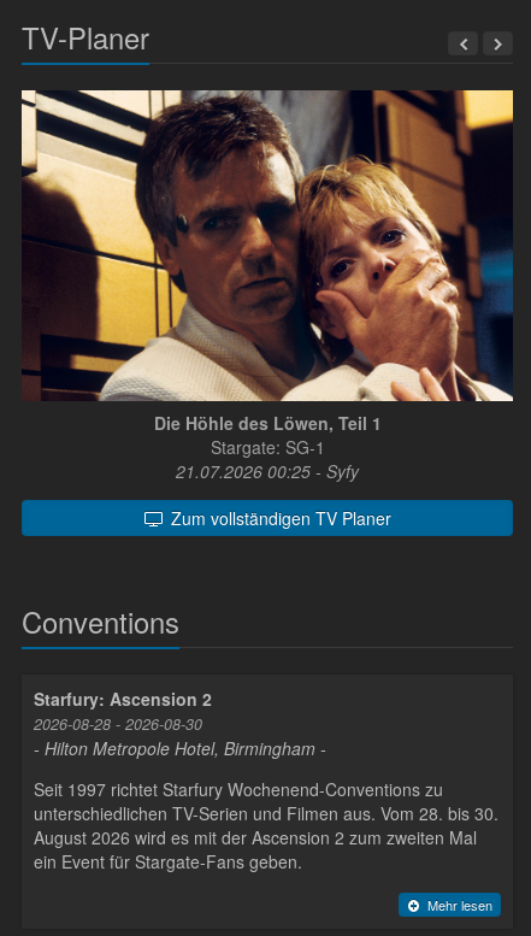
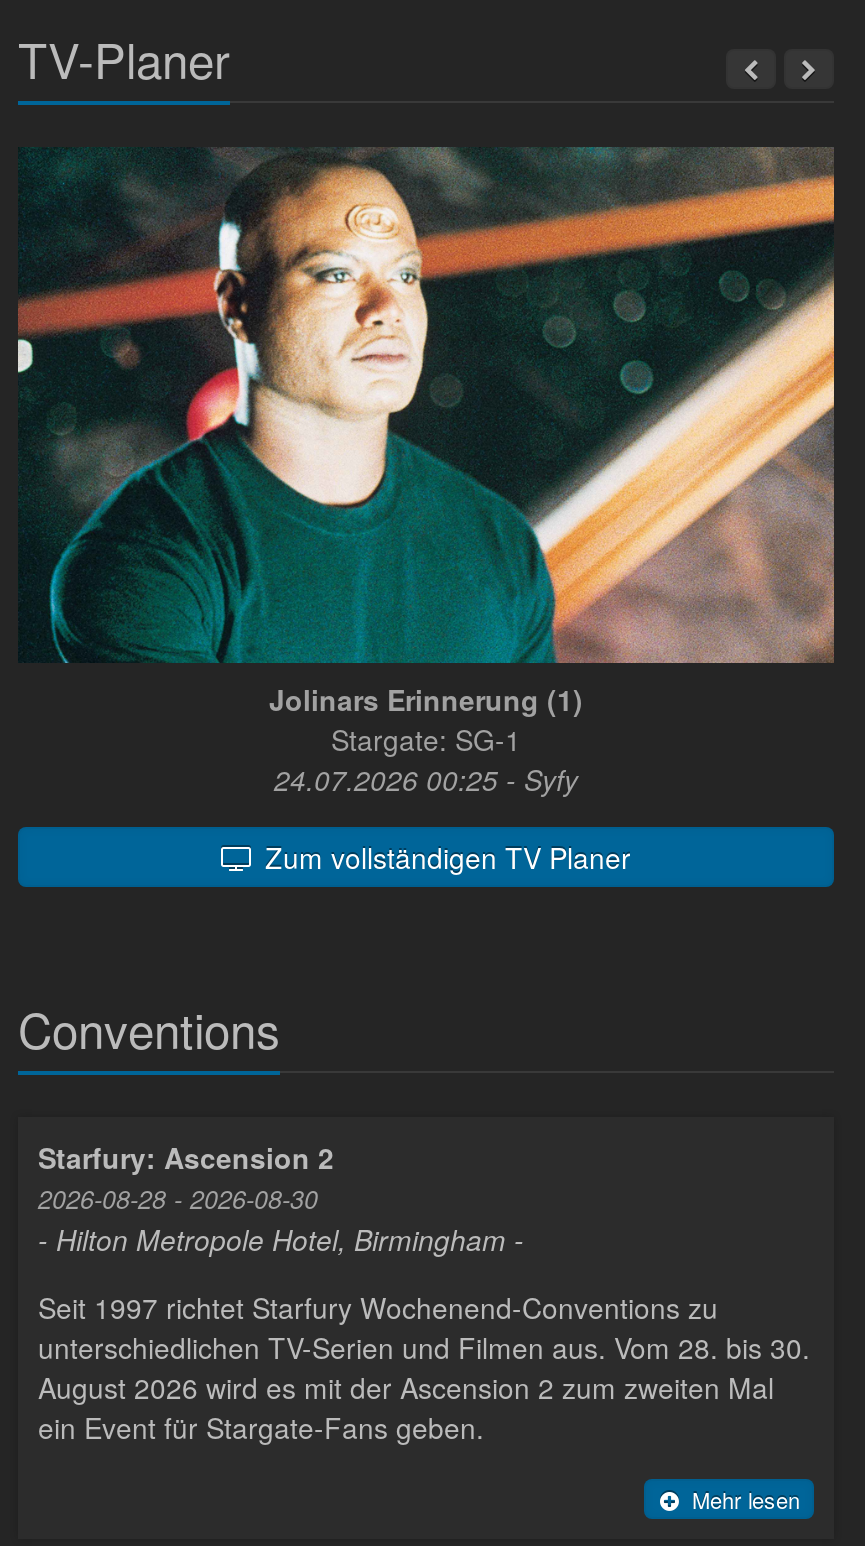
- [image]
- Die Höhle des Löwen, Teil 1
+ [image]
+ Jolinars Erinnerung (1)

- 21.07.2026 00:25 - Syfy
+ 24.07.2026 00:25 - Syfy
